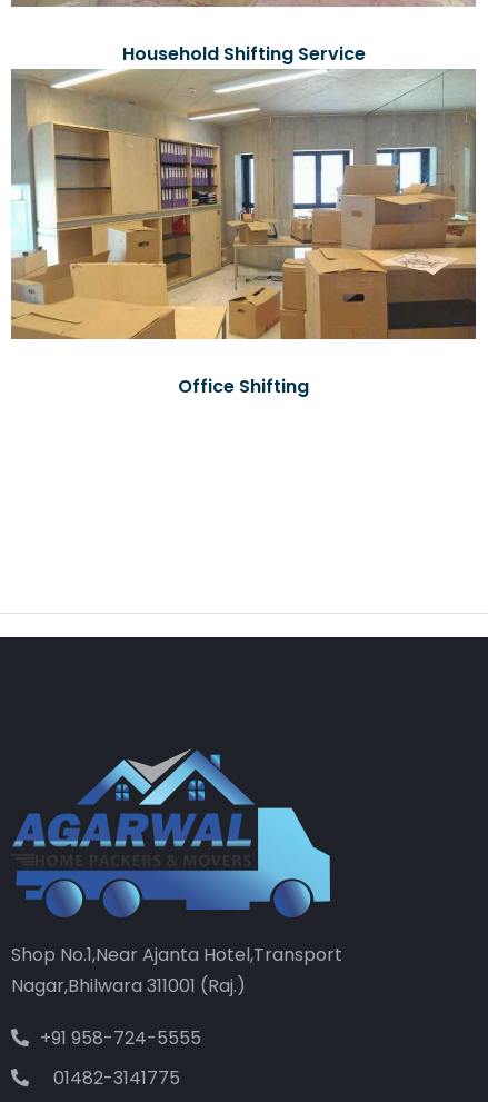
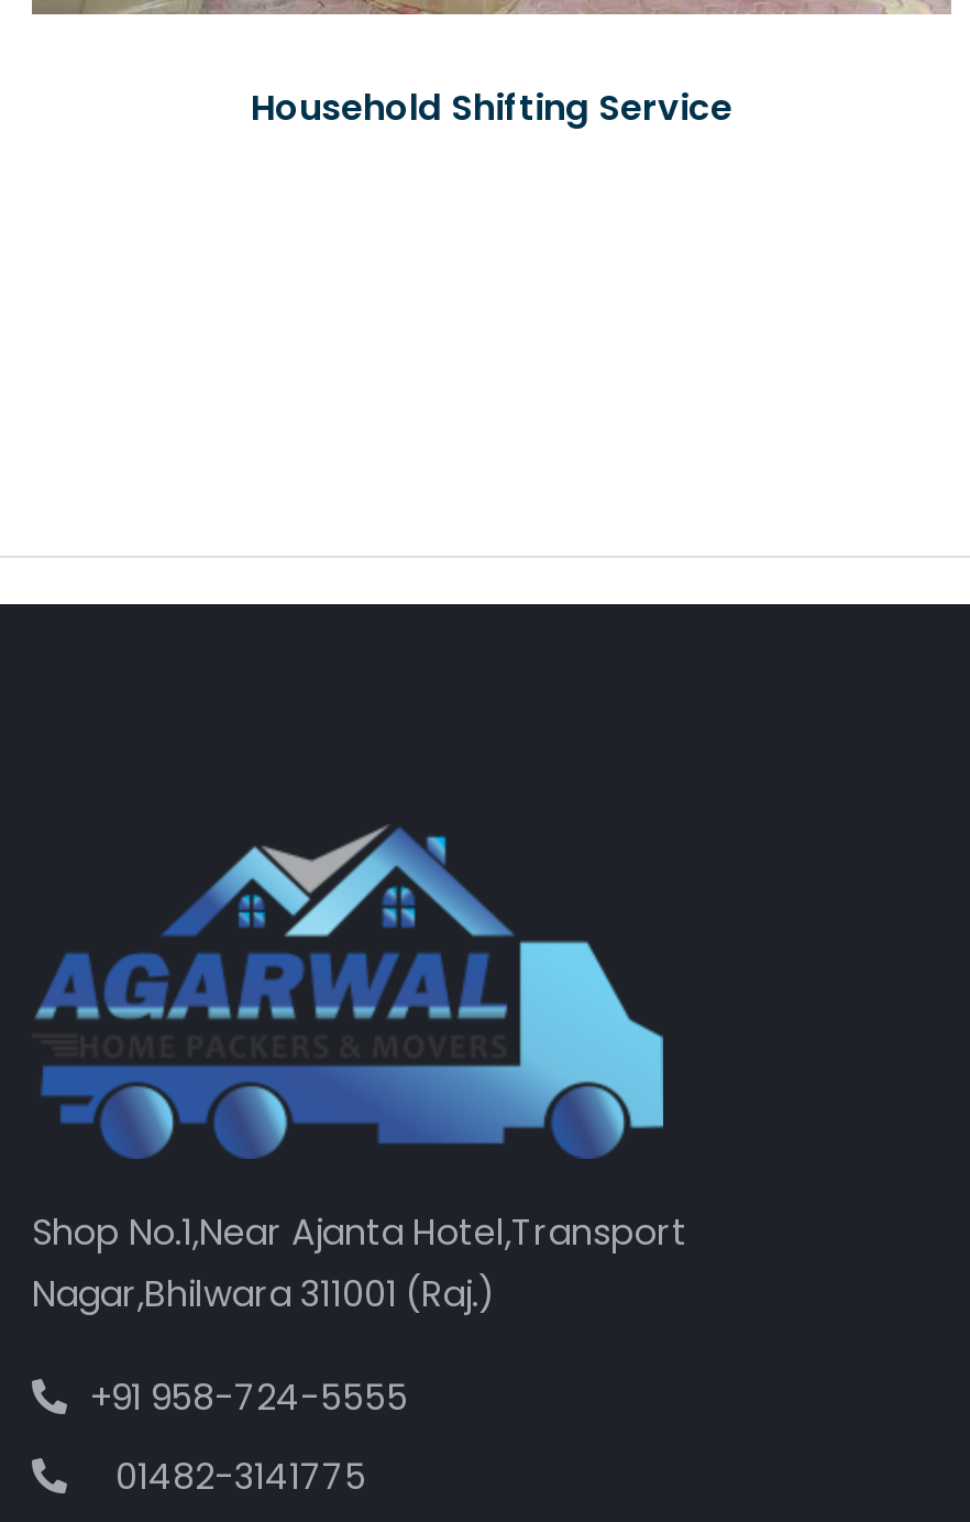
- [image]
- Office Shifting
